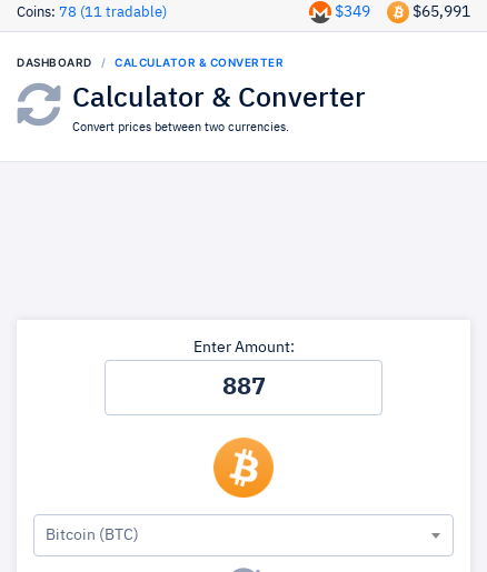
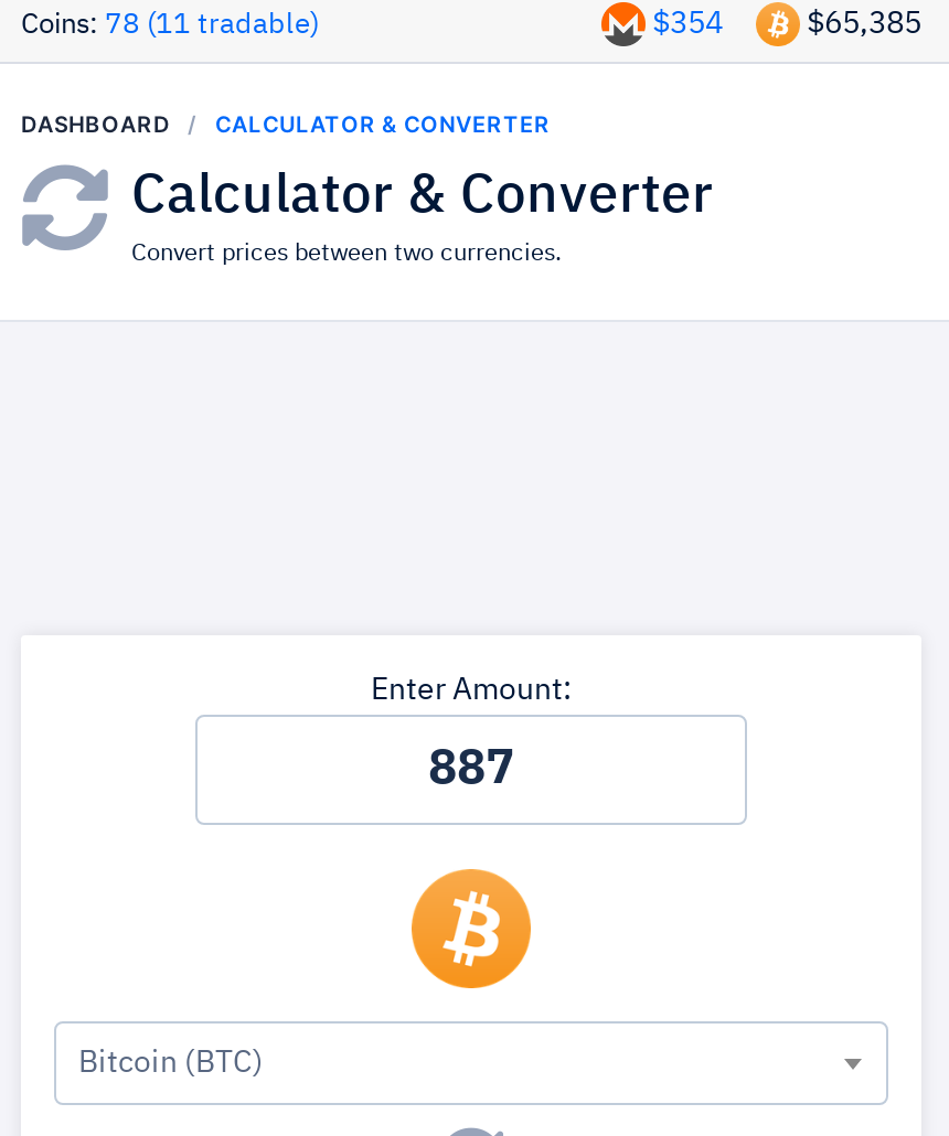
- $349
+ $354

- $65,991
+ $65,385
